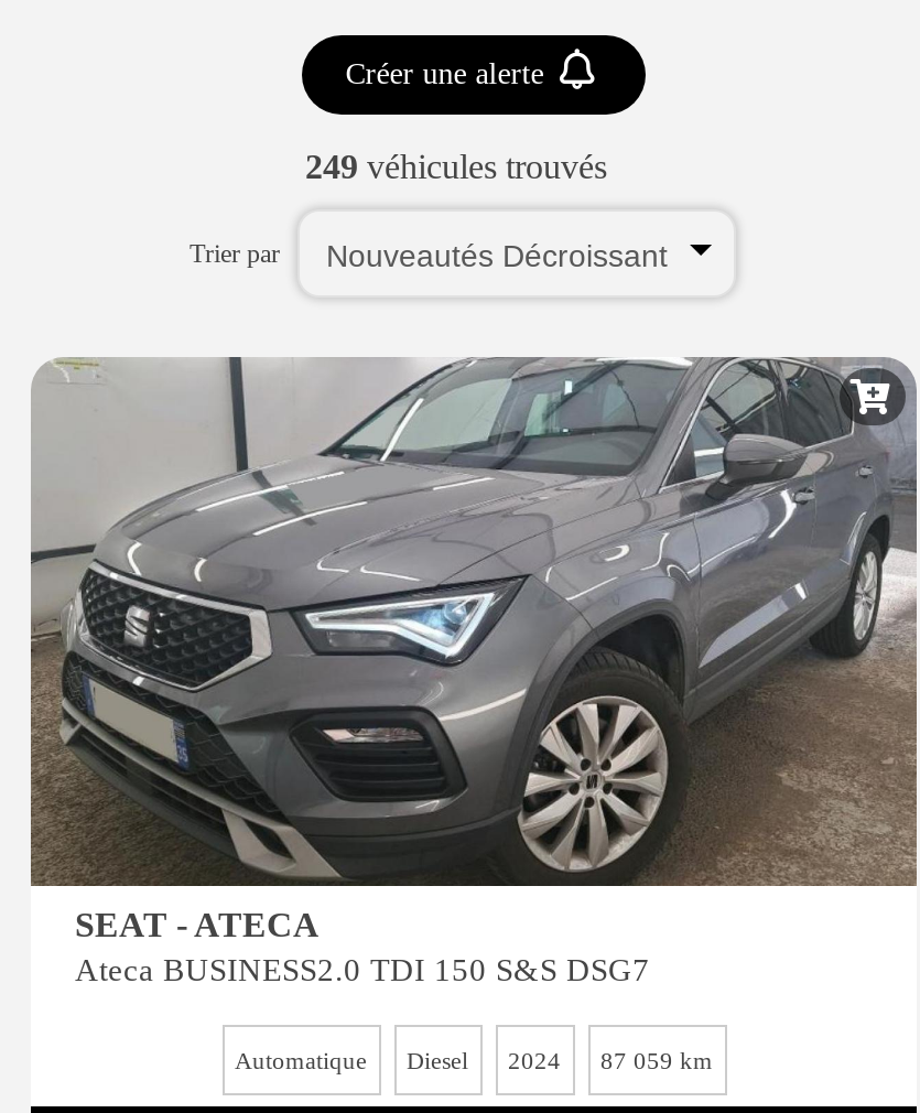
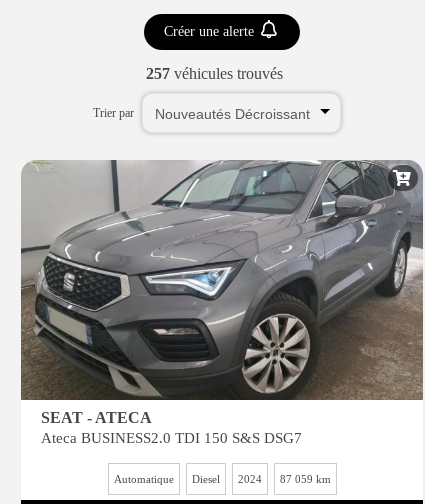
- 249 véhicules trouvés
+ 257 véhicules trouvés
